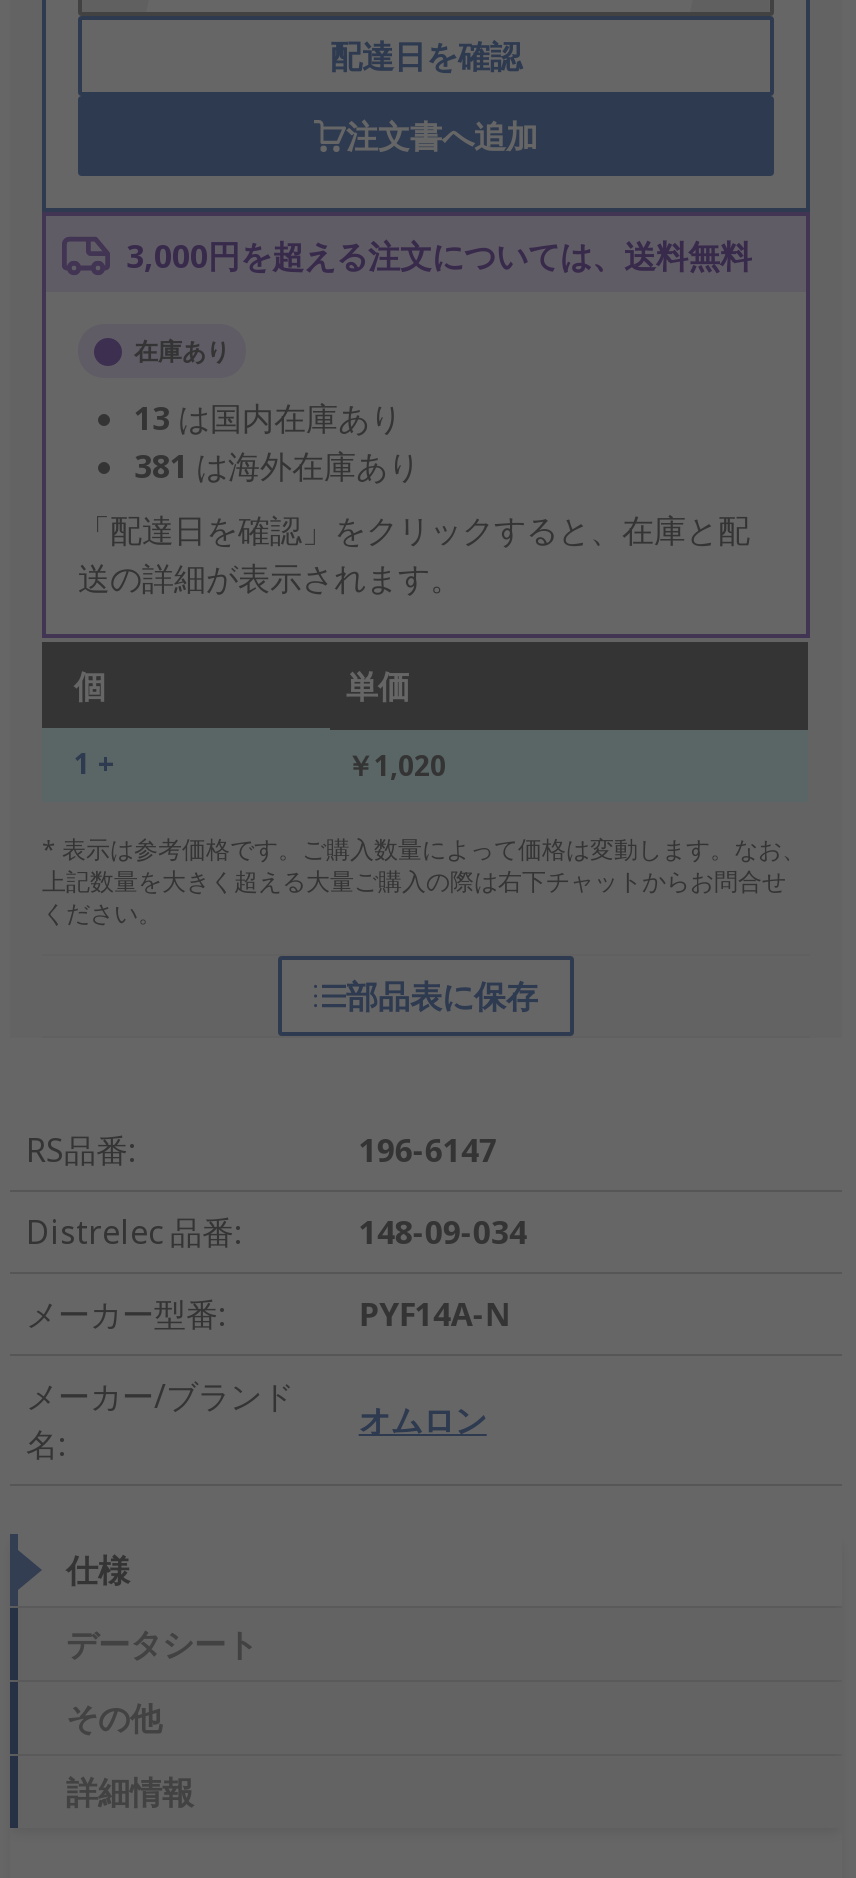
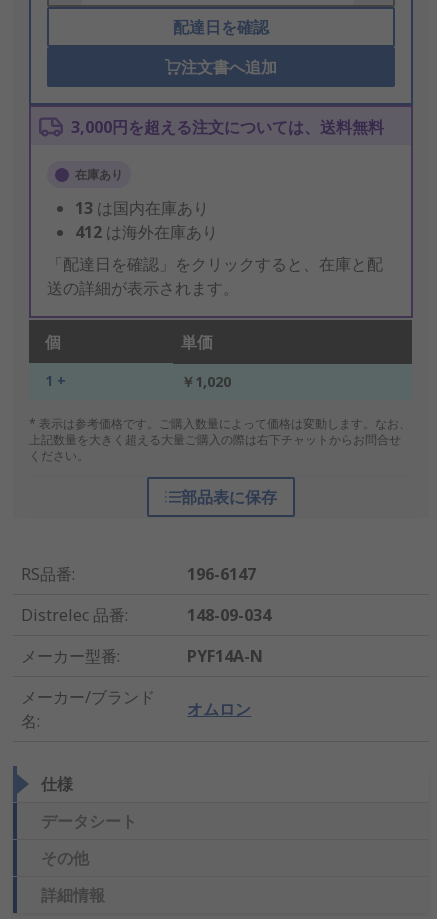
- 381は海外在庫あり
+ 412は海外在庫あり
